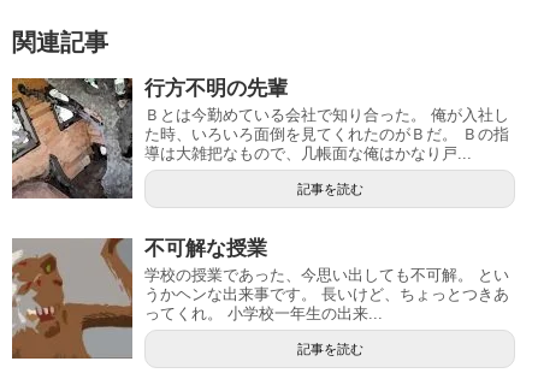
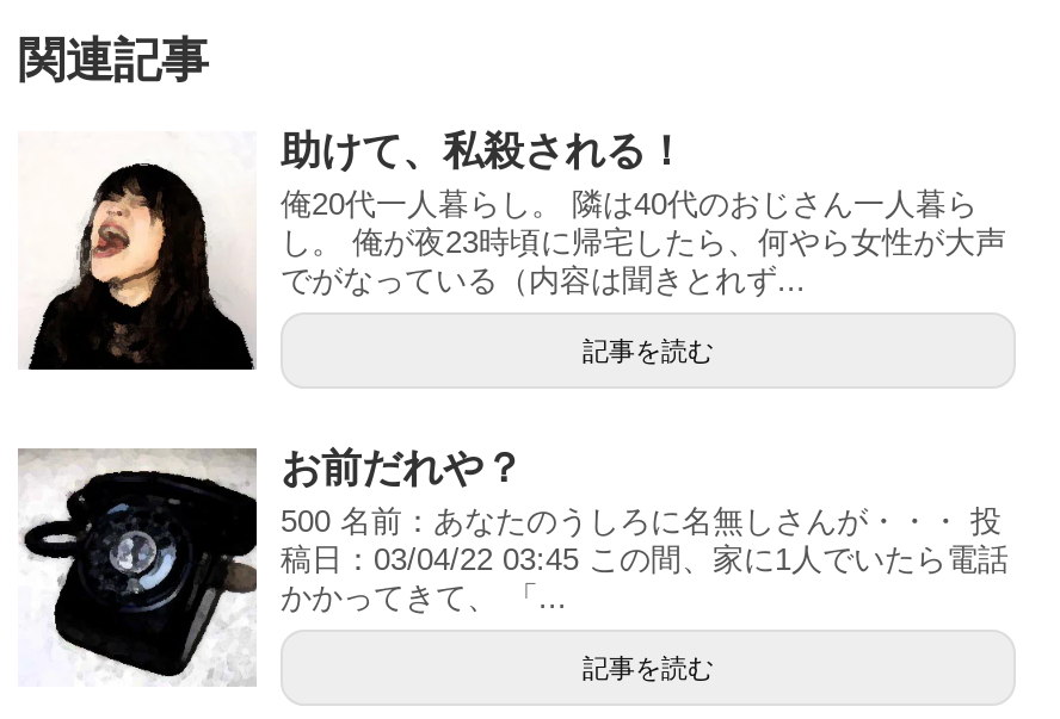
- [image]
- 行方不明の先輩
- Ｂとは今勤めている会社で知り合った。 俺が入社し
- た時、いろいろ面倒を見てくれたのがＢだ。 Ｂの指
- 導は大雑把なもので、几帳面な俺はかなり戸...
+ [image]
+ 助けて、私殺される！
+ 俺20代一人暮らし。 隣は40代のおじさん一人暮ら
+ し。 俺が夜23時頃に帰宅したら、何やら女性が大声
+ でがなっている（内容は聞きとれず...

- [image]
- 不可解な授業
- 学校の授業であった、今思い出しても不可解。 とい
- うかヘンな出来事です。 長いけど、ちょっとつきあ
- ってくれ。 小学校一年生の出来...
+ [image]
+ お前だれや？
+ 500 名前：あなたのうしろに名無しさんが・・・ 投
+ 稿日：03/04/22 03:45 この間、家に1人でいたら電話
+ かかってきて、 「...
